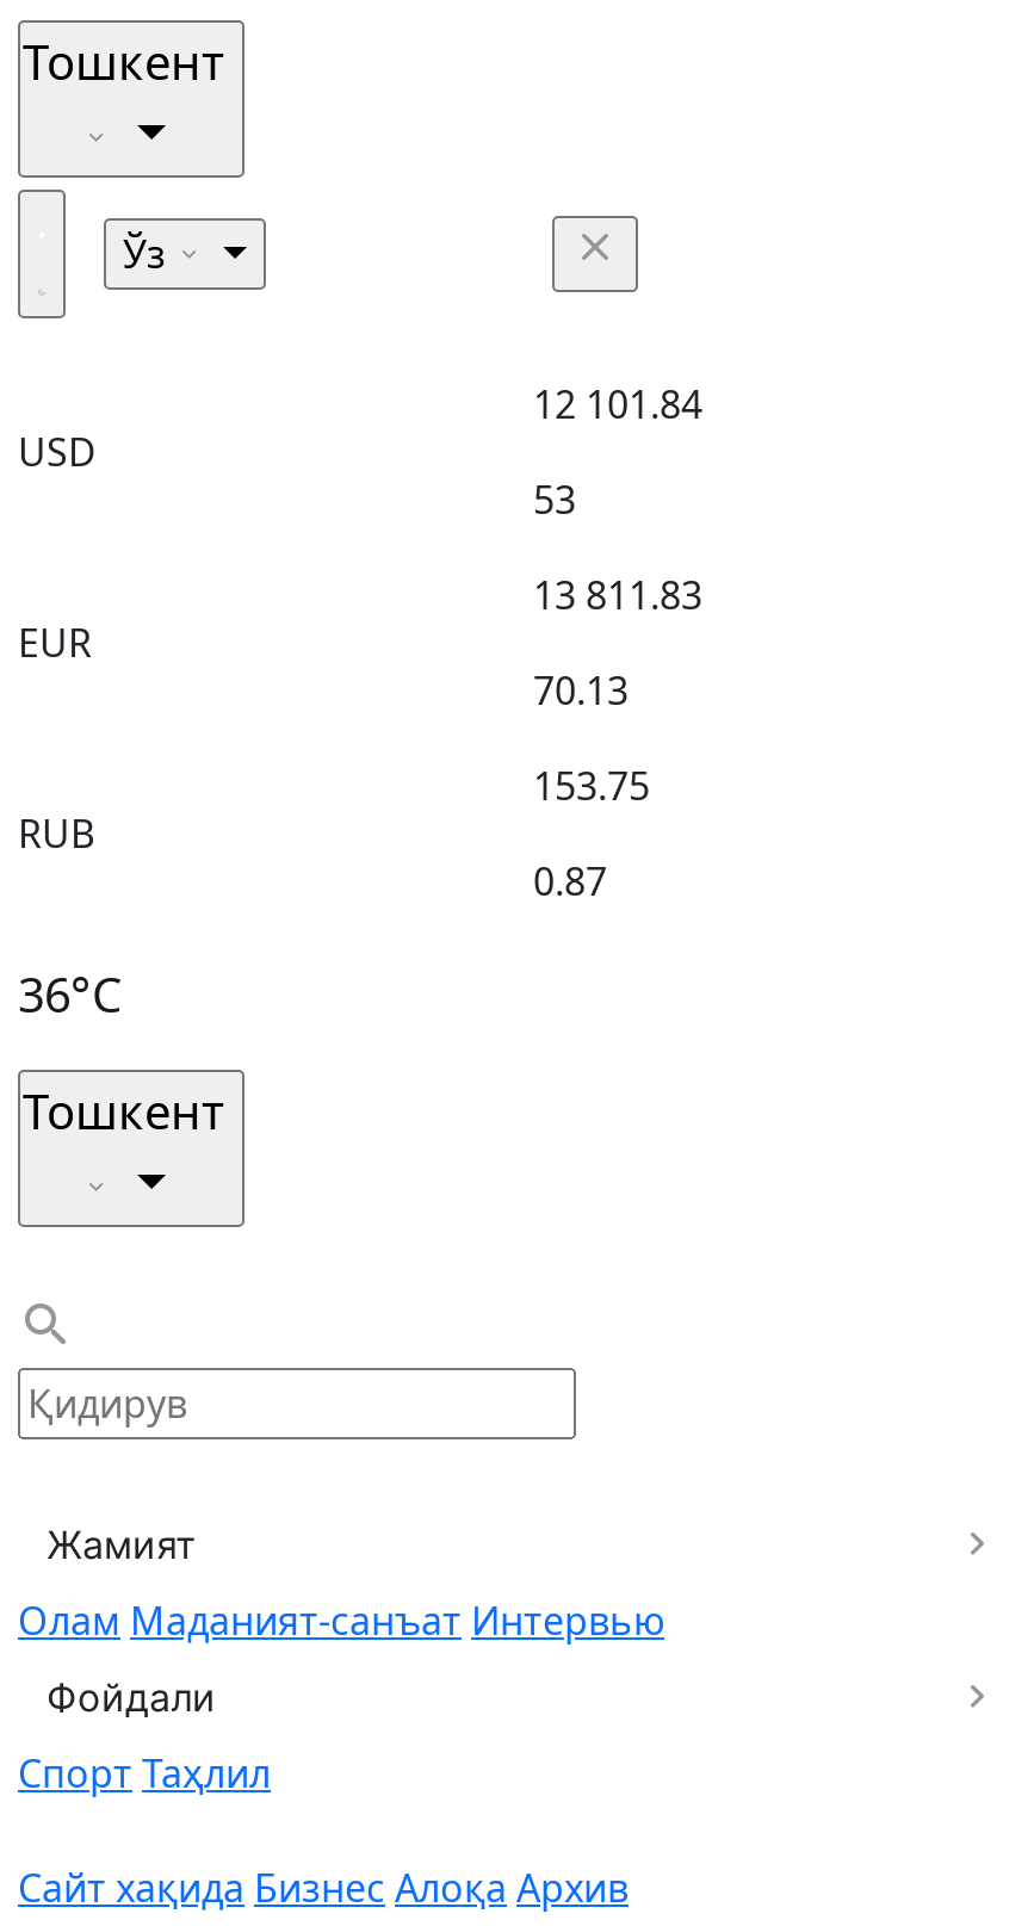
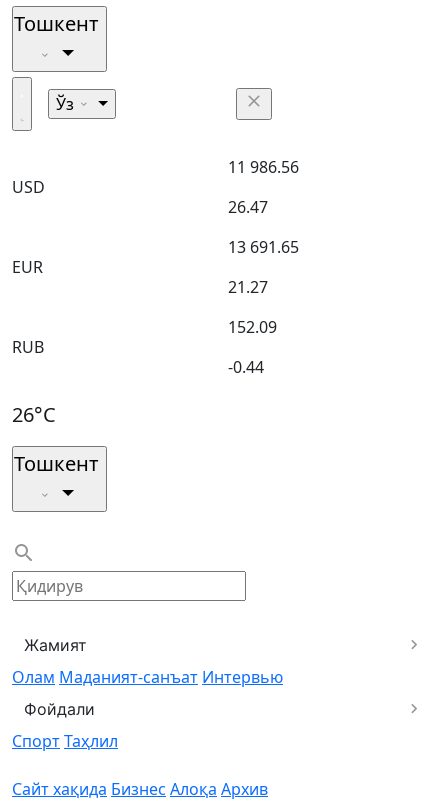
- 12 101.84
+ 11 986.56

- 53
+ 26.47

- 13 811.83
+ 13 691.65

- 70.13
+ 21.27

- 153.75
+ 152.09

- 0.87
+ -0.44

- 36°C
+ 26°C
